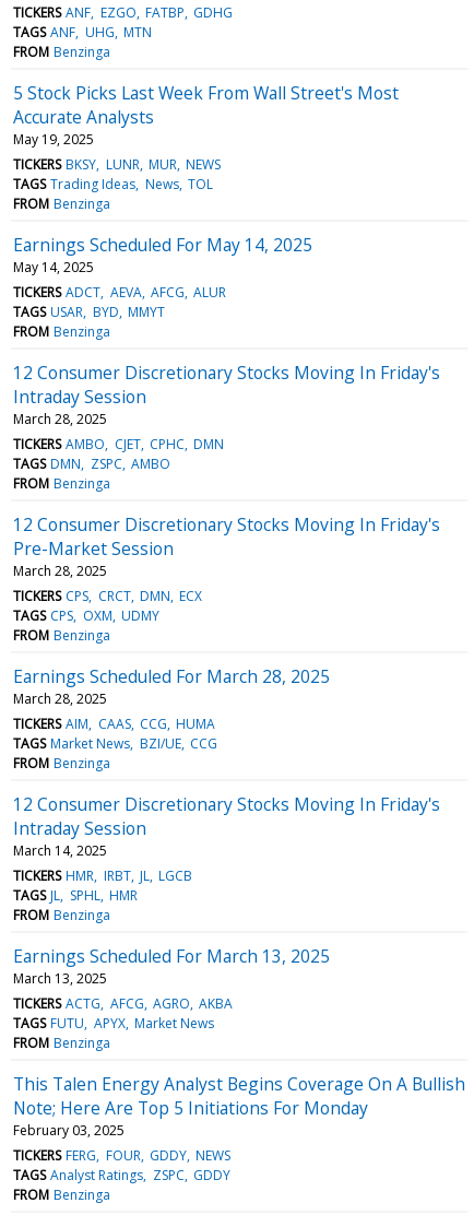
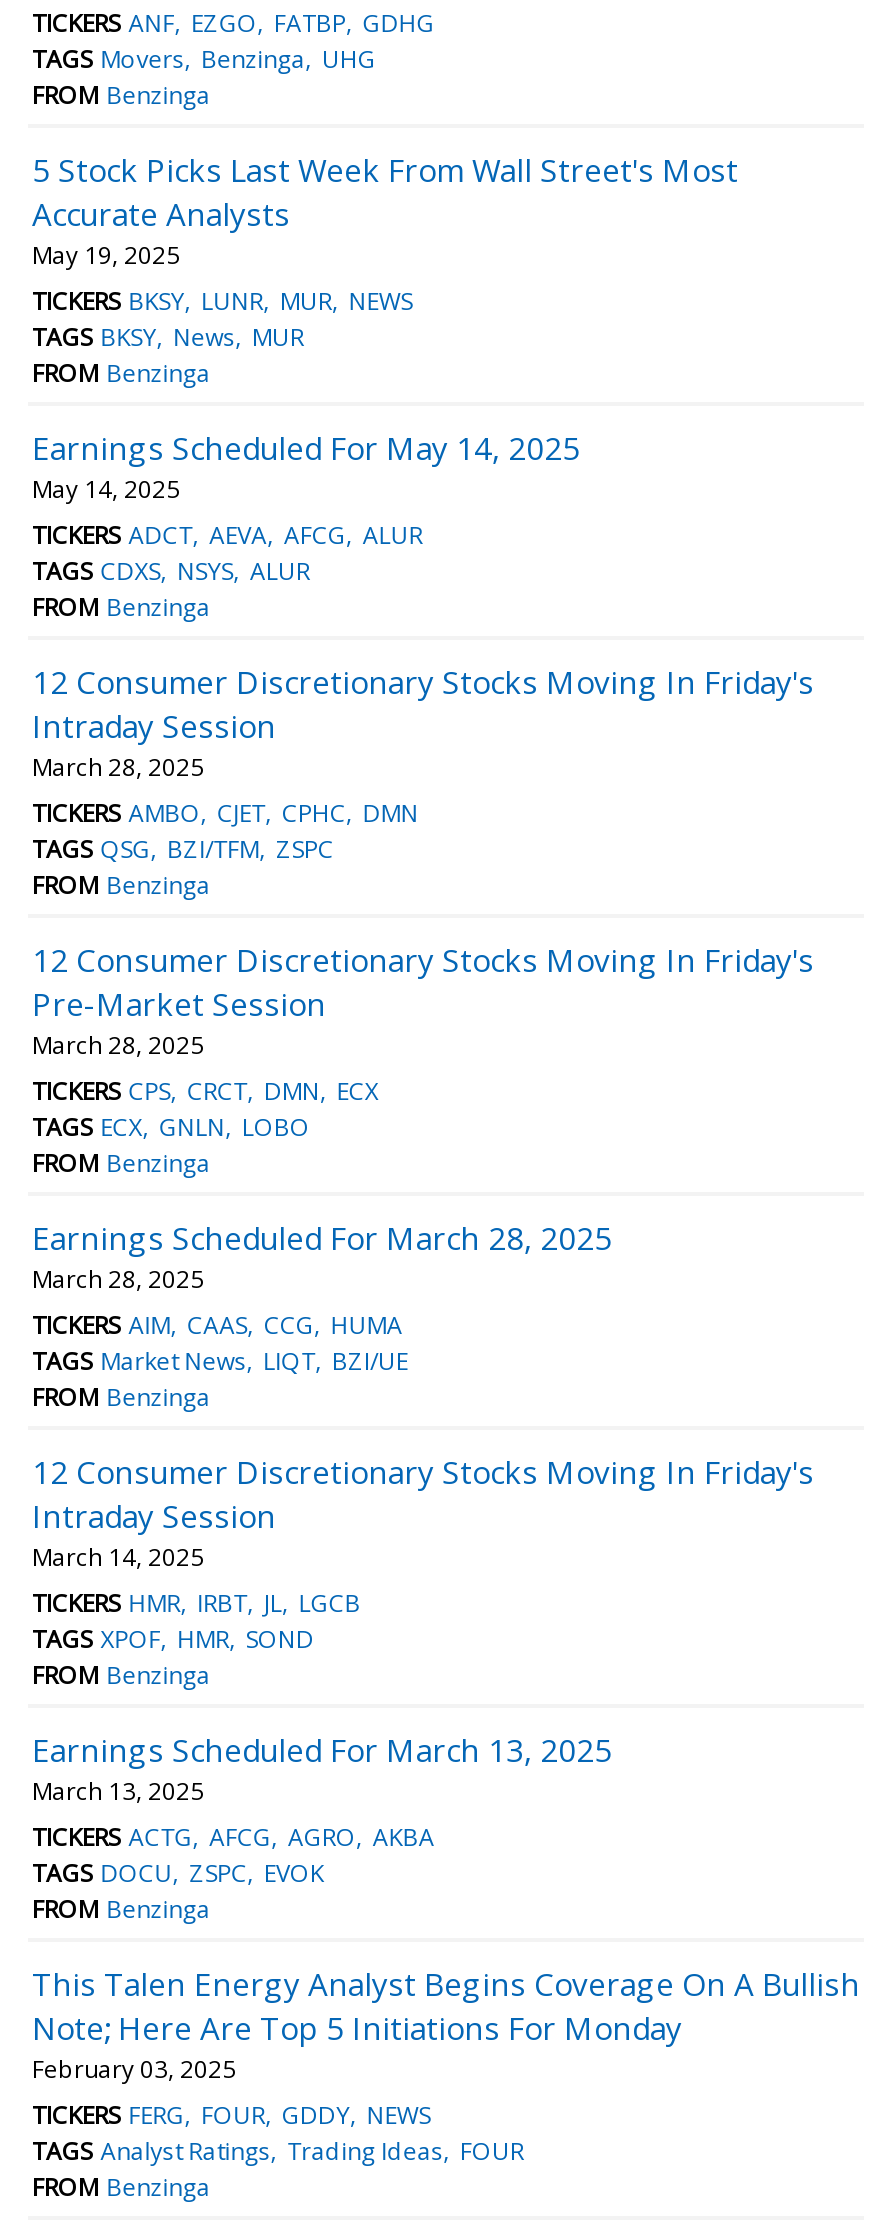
- TAGS ANF UHG MTN
+ TAGS Movers Benzinga UHG

- TAGS Trading Ideas News TOL
+ TAGS BKSY News MUR

- TAGS USAR BYD MMYT
+ TAGS CDXS NSYS ALUR

- TAGS DMN ZSPC AMBO
+ TAGS QSG BZI/TFM ZSPC

- TAGS CPS OXM UDMY
+ TAGS ECX GNLN LOBO

- TAGS Market News BZI/UE CCG
+ TAGS Market News LIQT BZI/UE

- TAGS JL SPHL HMR
+ TAGS XPOF HMR SOND

- TAGS FUTU APYX Market News
+ TAGS DOCU ZSPC EVOK

- TAGS Analyst Ratings ZSPC GDDY
+ TAGS Analyst Ratings Trading Ideas FOUR
